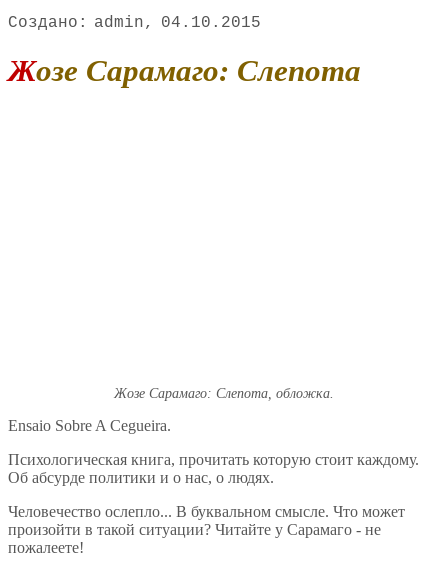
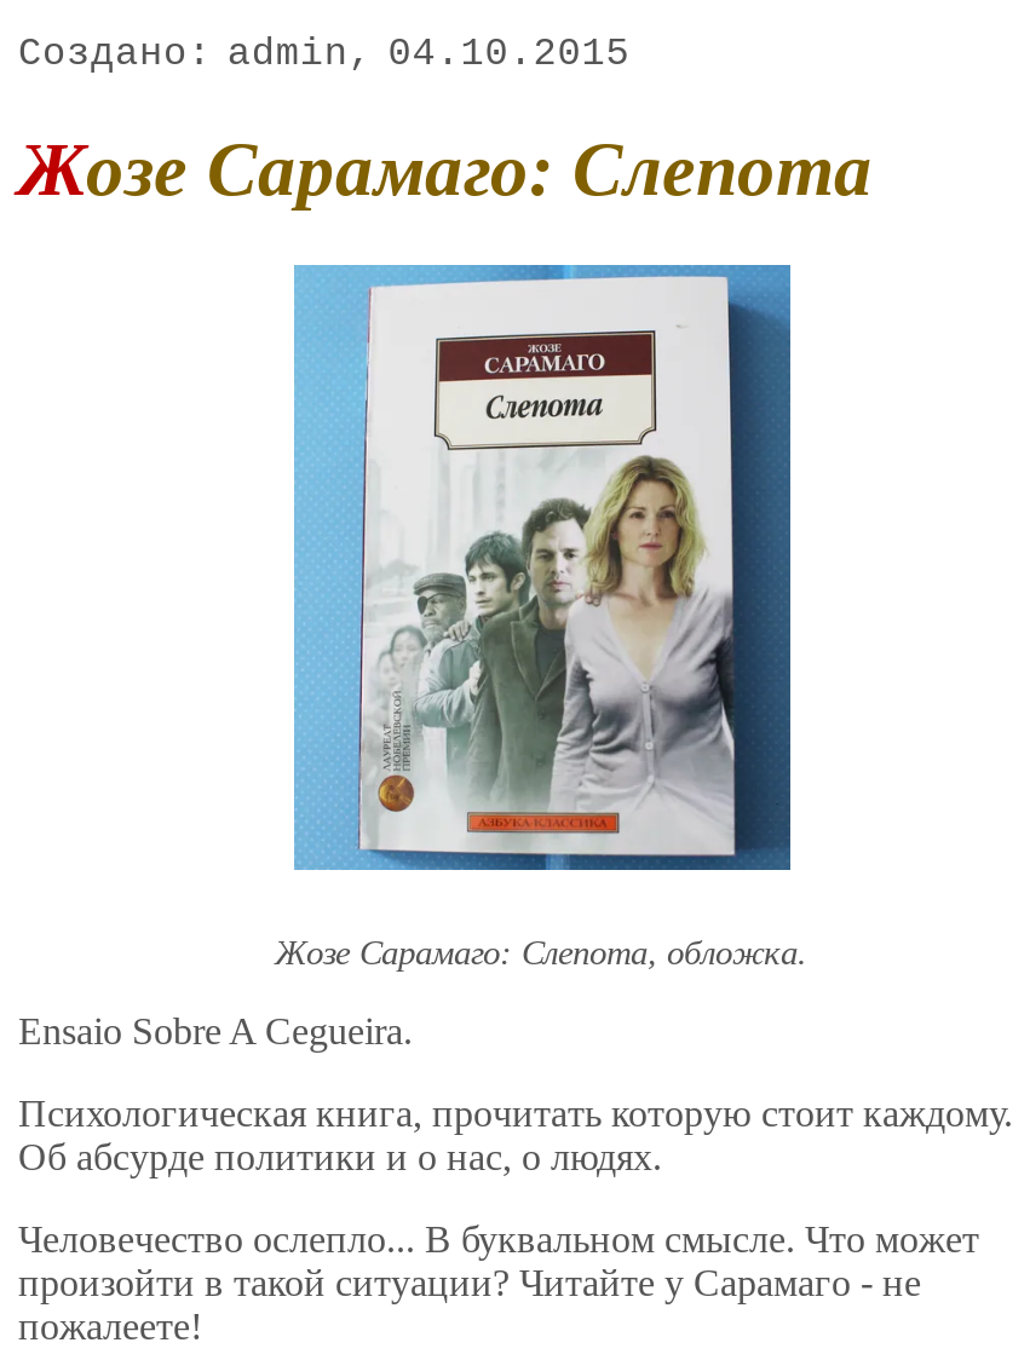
+ [image]
